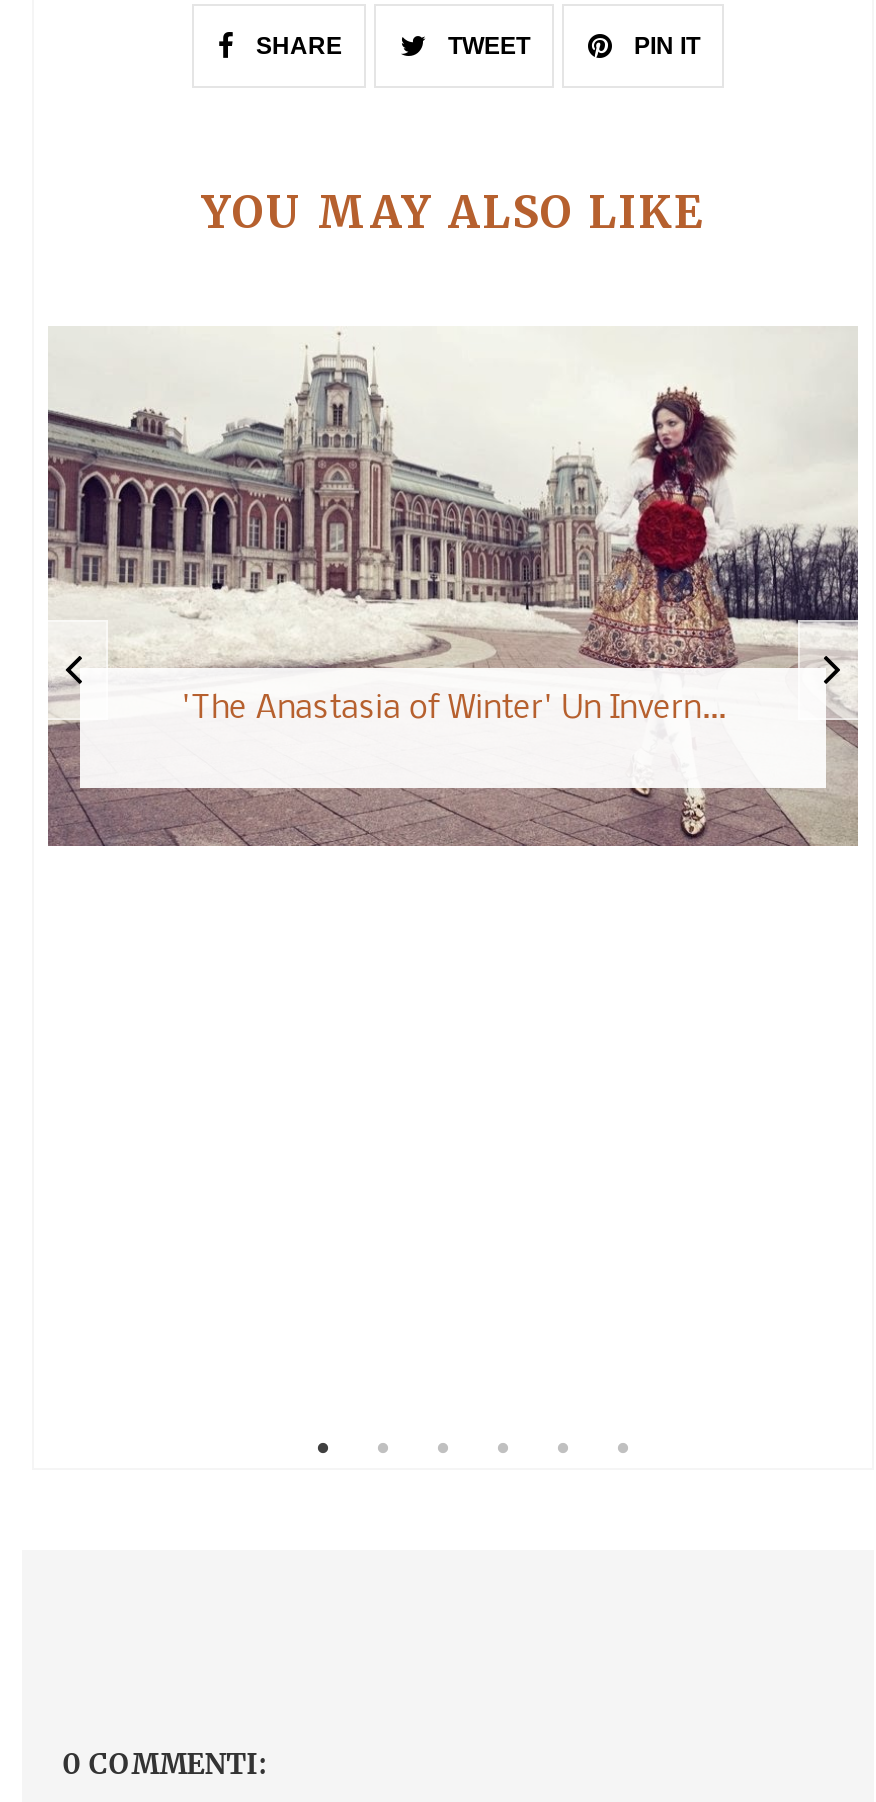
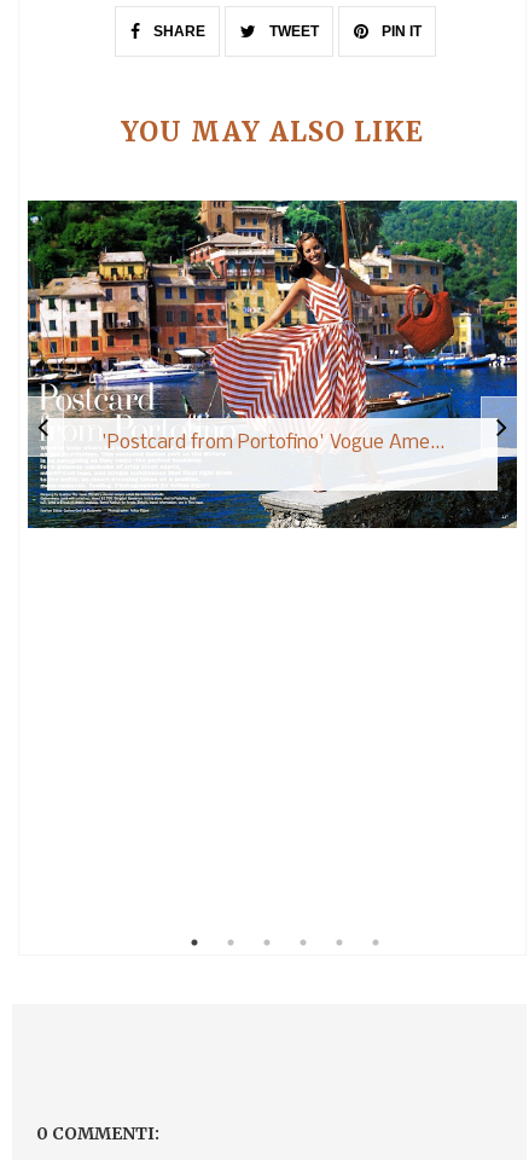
- [image]
- 'The Anastasia of Winter' Un Invern...
+ [image]
+ 'Postcard from Portofino' Vogue Ame...
